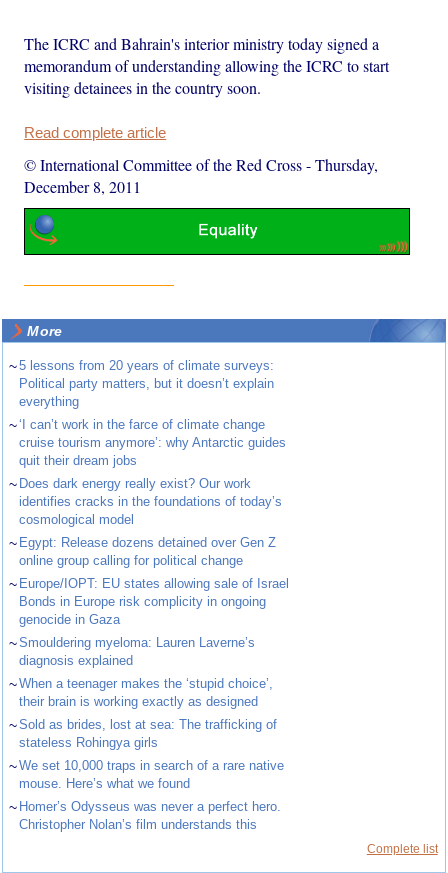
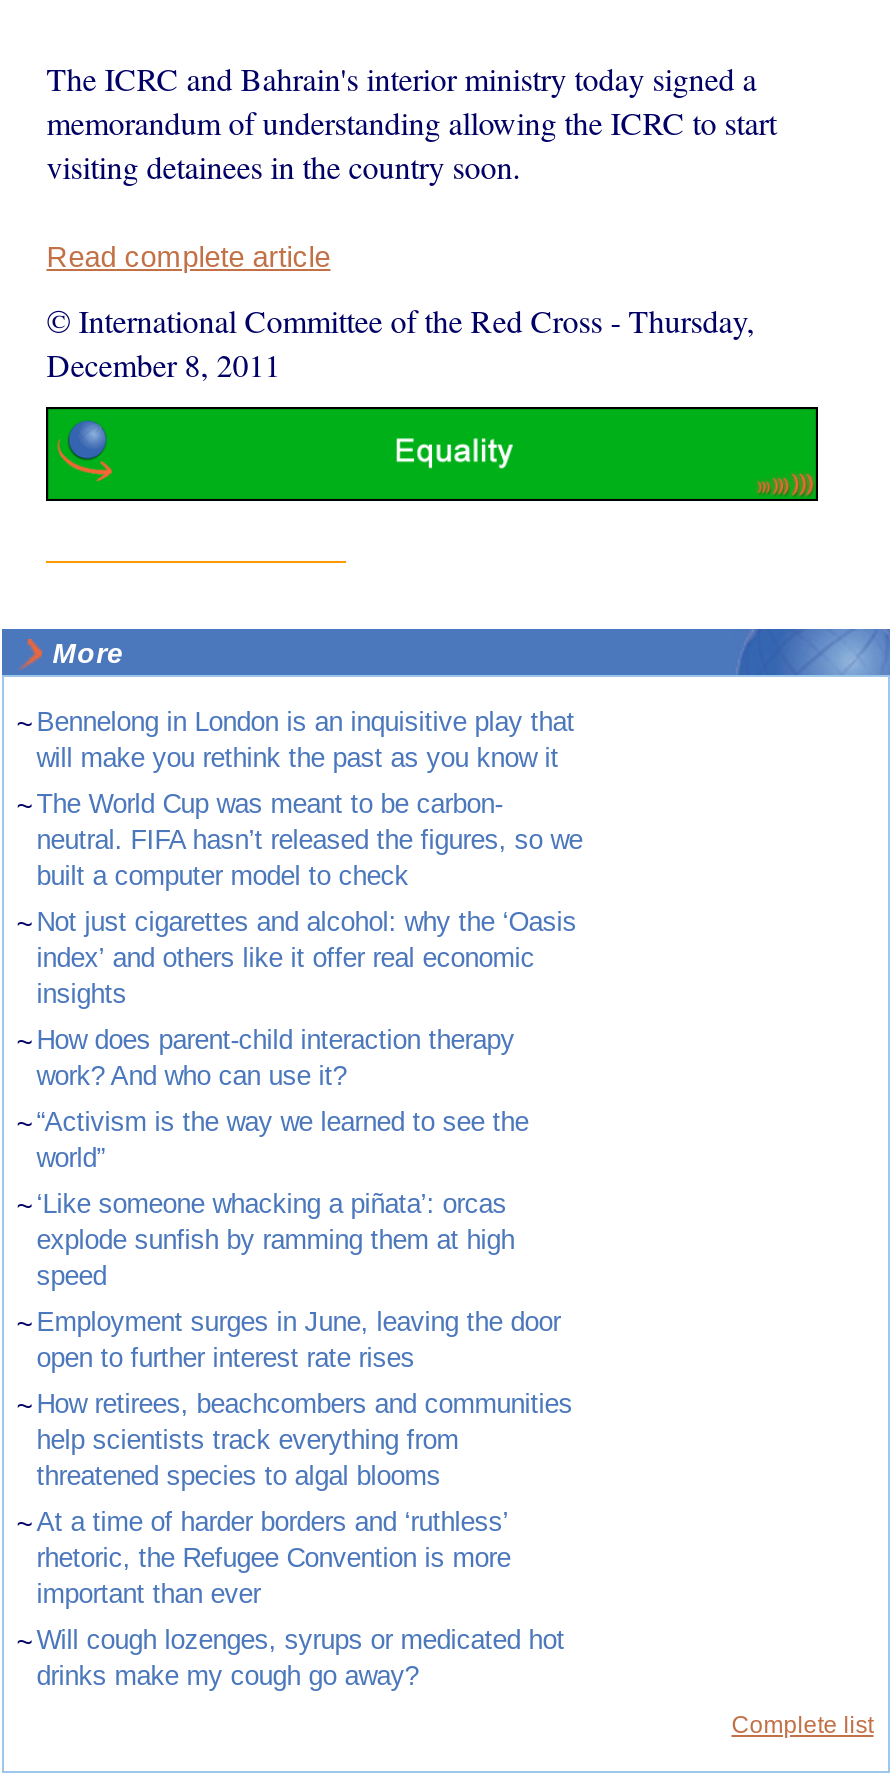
- ~ 5 lessons from 20 years of climate surveys:
- Political party matters, but it doesn’t explain
- everything
+ ~ Bennelong in London is an inquisitive play that
+ will make you rethink the past as you know it

- ~ ‘I can’t work in the farce of climate change
- cruise tourism anymore’: why Antarctic guides
- quit their dream jobs
+ ~ The World Cup was meant to be carbon-
+ neutral. FIFA hasn’t released the figures, so we
+ built a computer model to check

- ~ Does dark energy really exist? Our work
- identifies cracks in the foundations of today’s
- cosmological model
+ ~ Not just cigarettes and alcohol: why the ‘Oasis
+ index’ and others like it offer real economic
+ insights

- ~ Egypt: Release dozens detained over Gen Z
- online group calling for political change
+ ~ How does parent-child interaction therapy
+ work? And who can use it?

- ~ Europe/IOPT: EU states allowing sale of Israel
- Bonds in Europe risk complicity in ongoing
- genocide in Gaza
+ ~ “Activism is the way we learned to see the
+ world”

- ~ Smouldering myeloma: Lauren Laverne’s
- diagnosis explained
+ ~ ‘Like someone whacking a piñata’: orcas
+ explode sunfish by ramming them at high
+ speed

- ~ When a teenager makes the ‘stupid choice’,
- their brain is working exactly as designed
+ ~ Employment surges in June, leaving the door
+ open to further interest rate rises

- ~ Sold as brides, lost at sea: The trafficking of
- stateless Rohingya girls
+ ~ How retirees, beachcombers and communities
+ help scientists track everything from
+ threatened species to algal blooms

- ~ We set 10,000 traps in search of a rare native
- mouse. Here’s what we found
+ ~ At a time of harder borders and ‘ruthless’
+ rhetoric, the Refugee Convention is more
+ important than ever

- ~ Homer’s Odysseus was never a perfect hero.
- Christopher Nolan’s film understands this
+ ~ Will cough lozenges, syrups or medicated hot
+ drinks make my cough go away?
